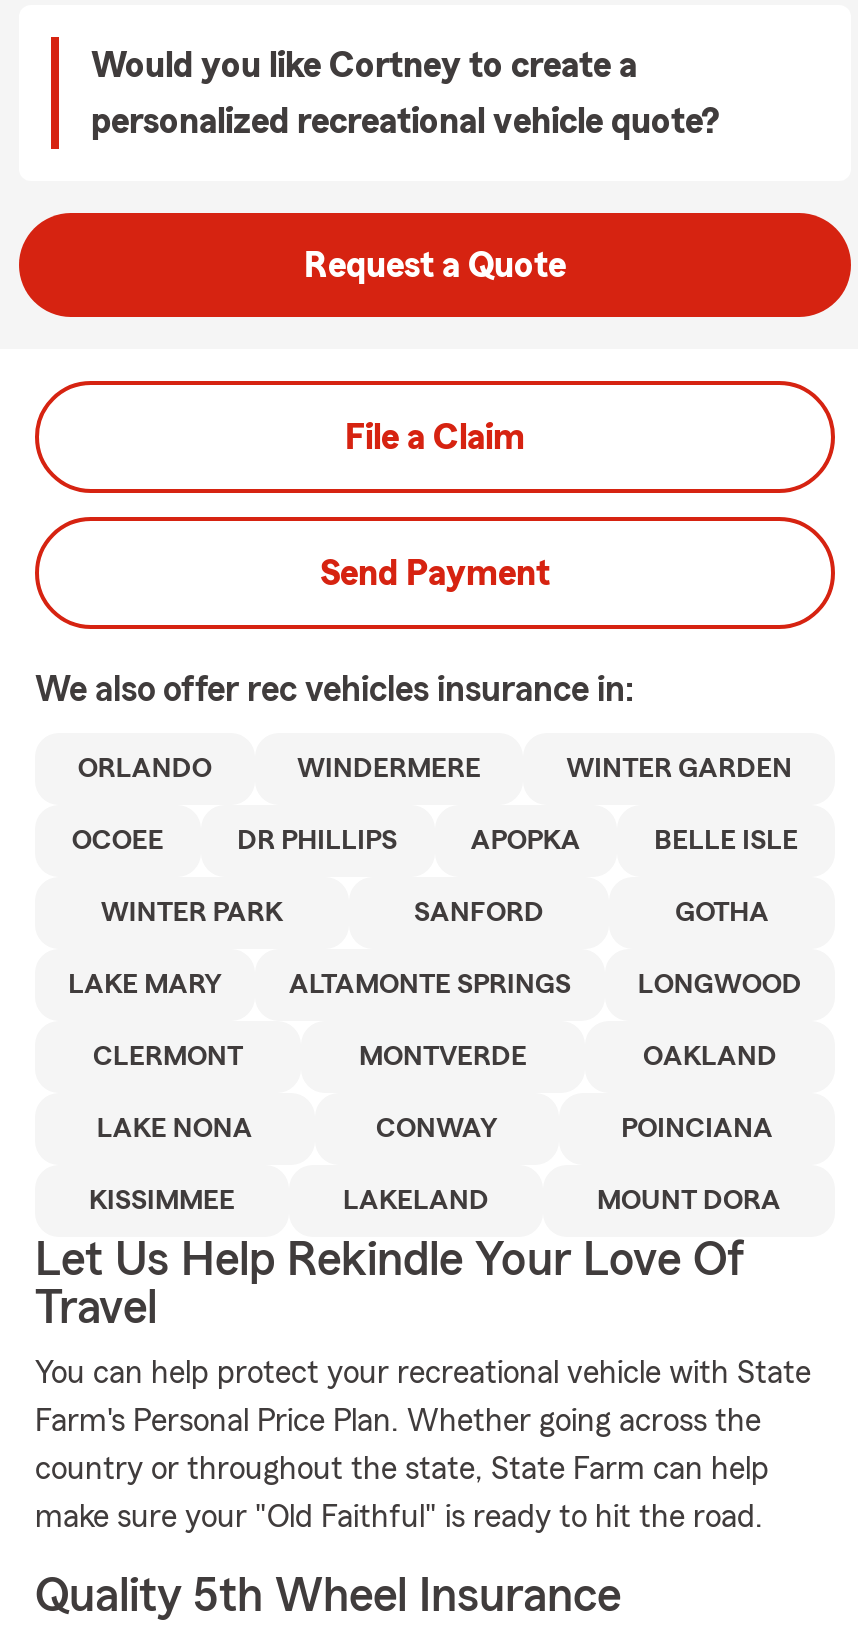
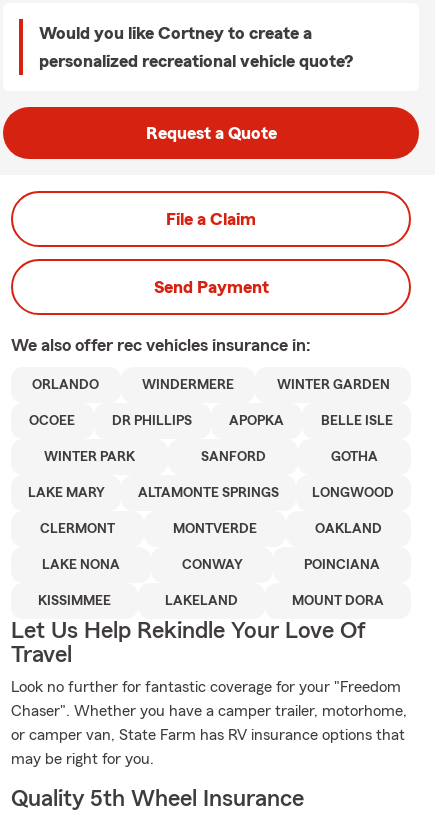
- You can help protect your recreational vehicle with State
+ Look no further for fantastic coverage for your "Freedom

- Farm's Personal Price Plan. Whether going across the
+ Chaser". Whether you have a camper trailer, motorhome,

- country or throughout the state, State Farm can help
+ or camper van, State Farm has RV insurance options that

- make sure your "Old Faithful" is ready to hit the road.
+ may be right for you.
